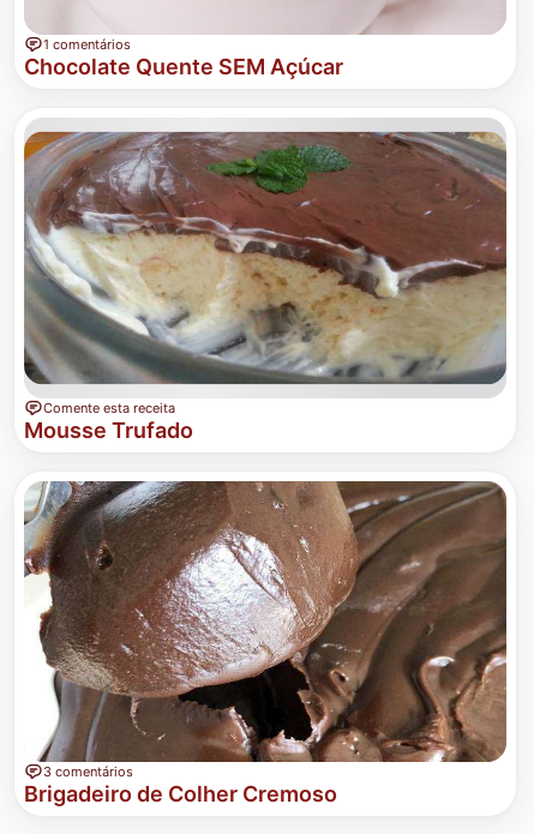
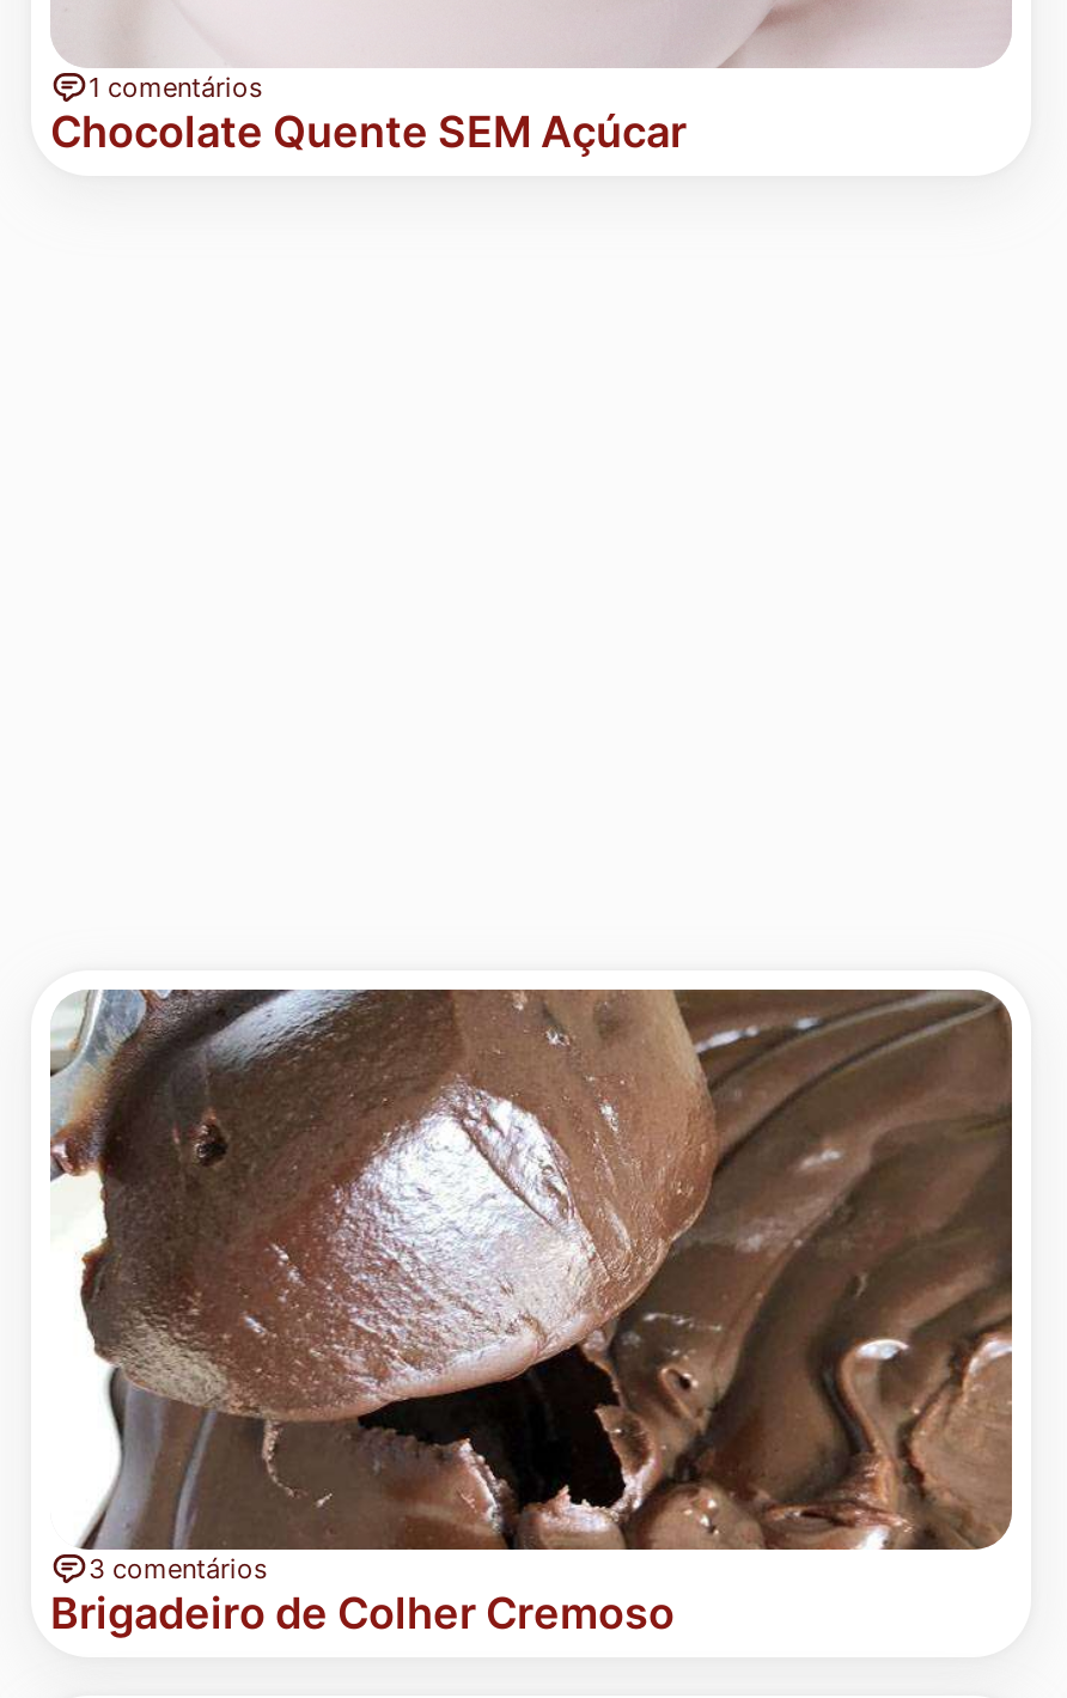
- [image]
- Comente esta receita
- Mousse Trufado
